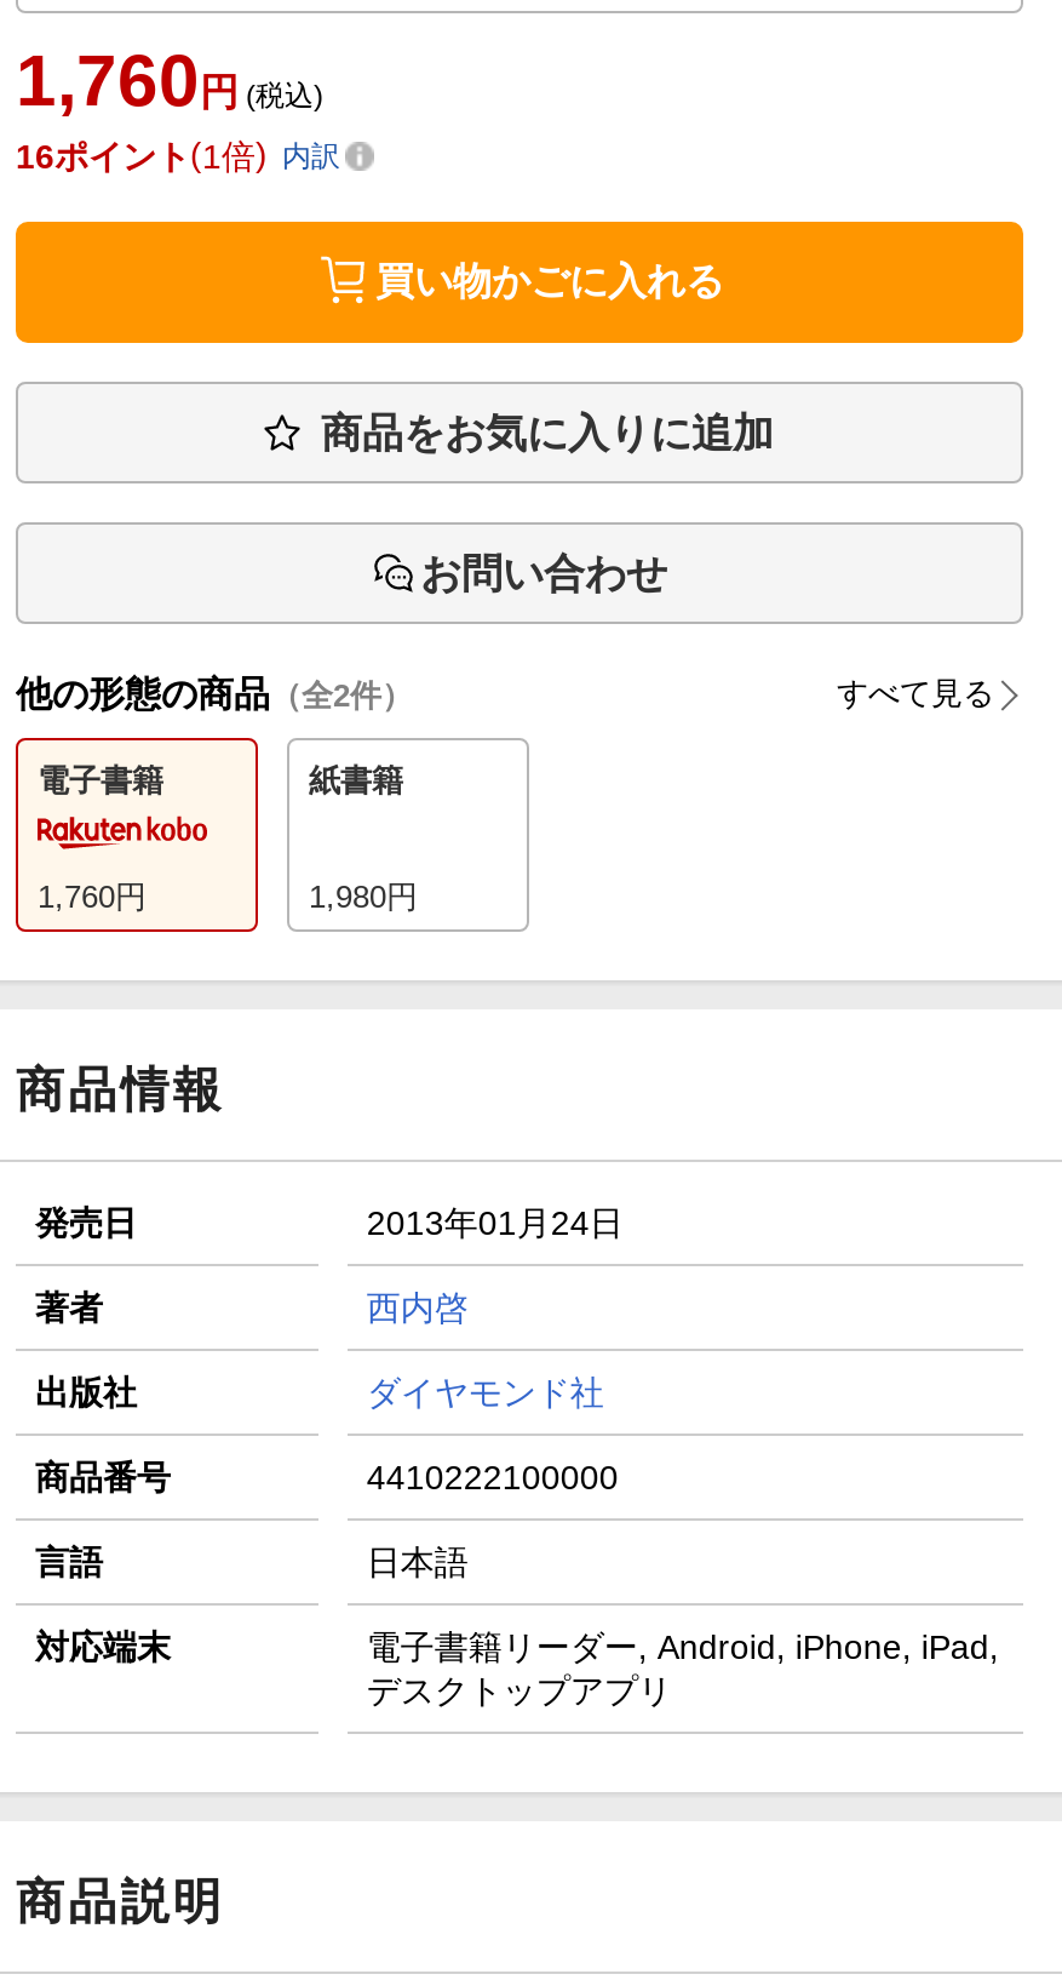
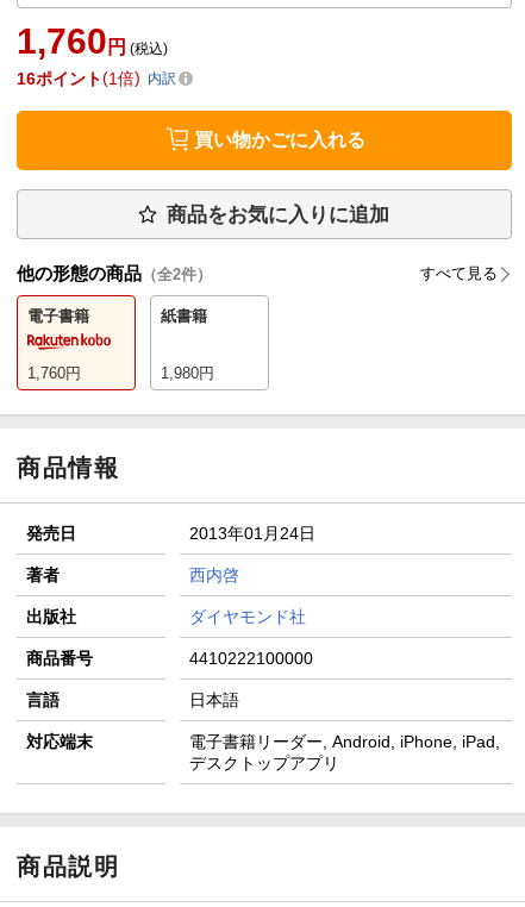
- お問い合わせ
